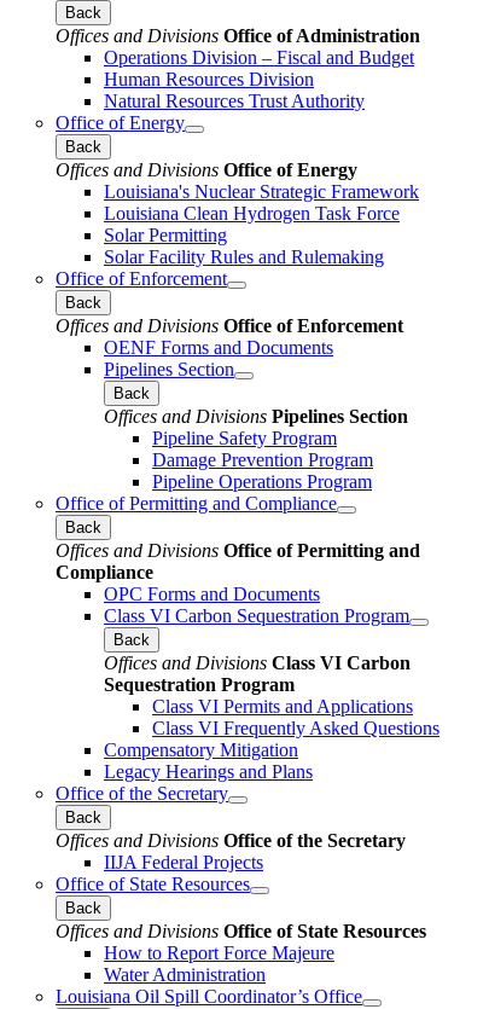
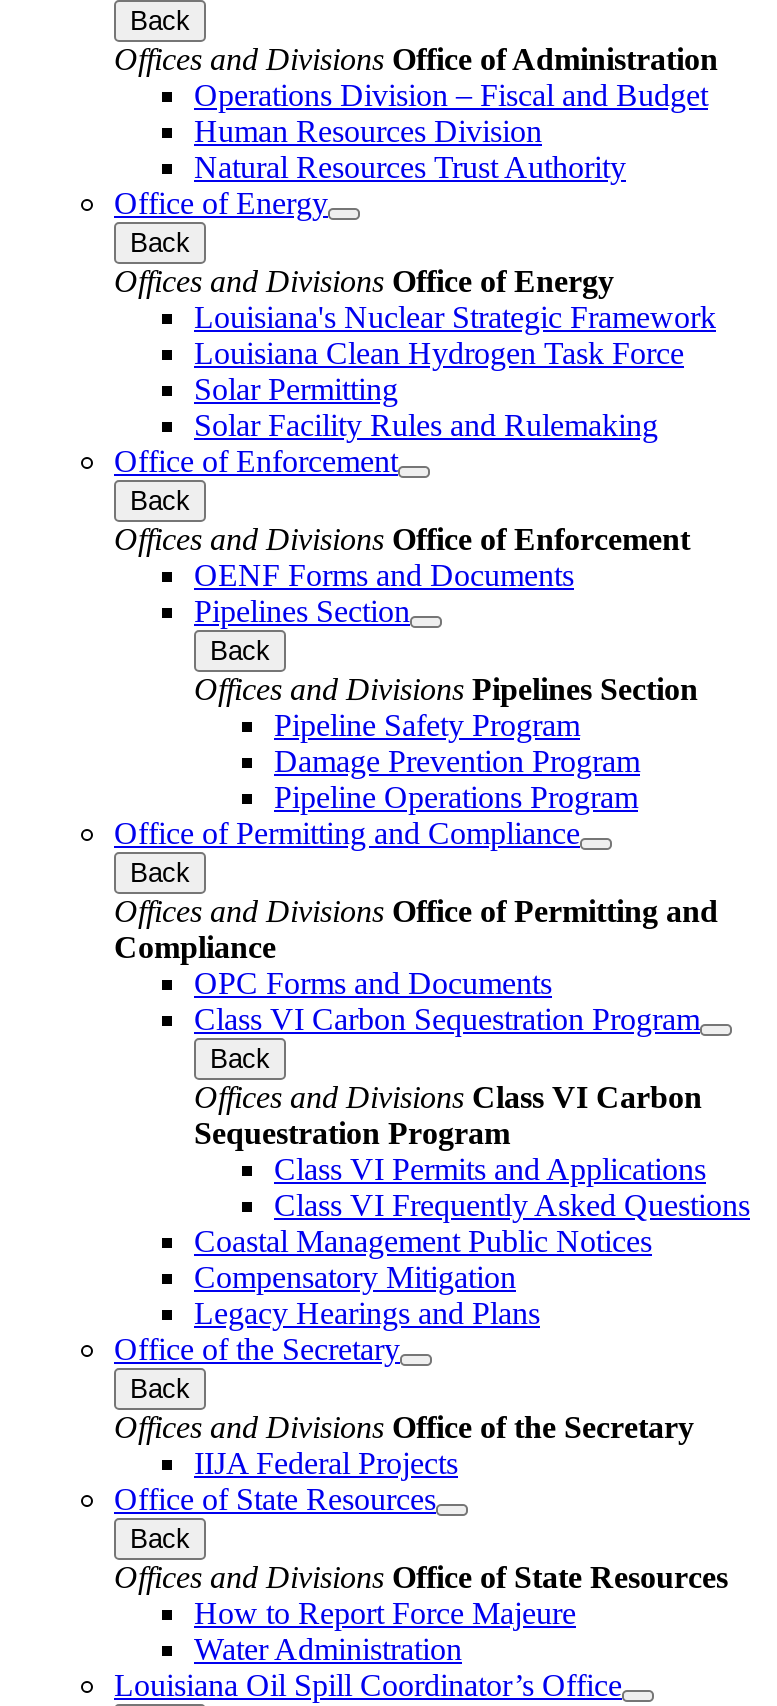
+ Coastal Management Public Notices
